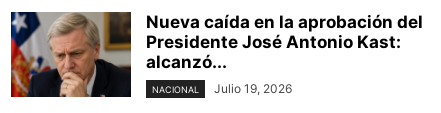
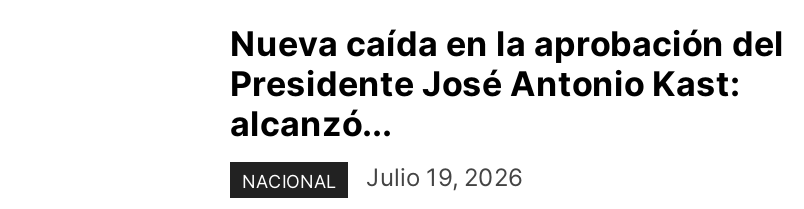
- [image]
